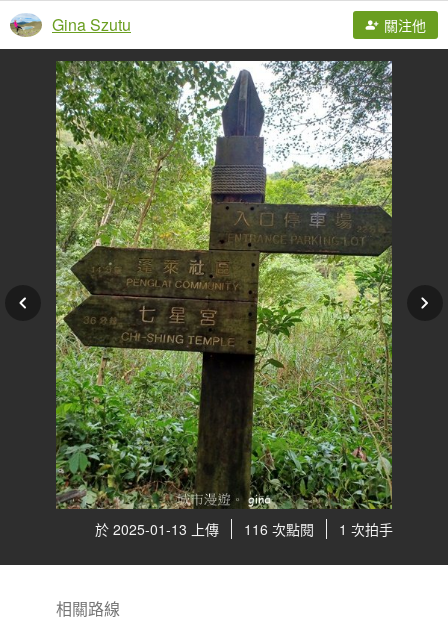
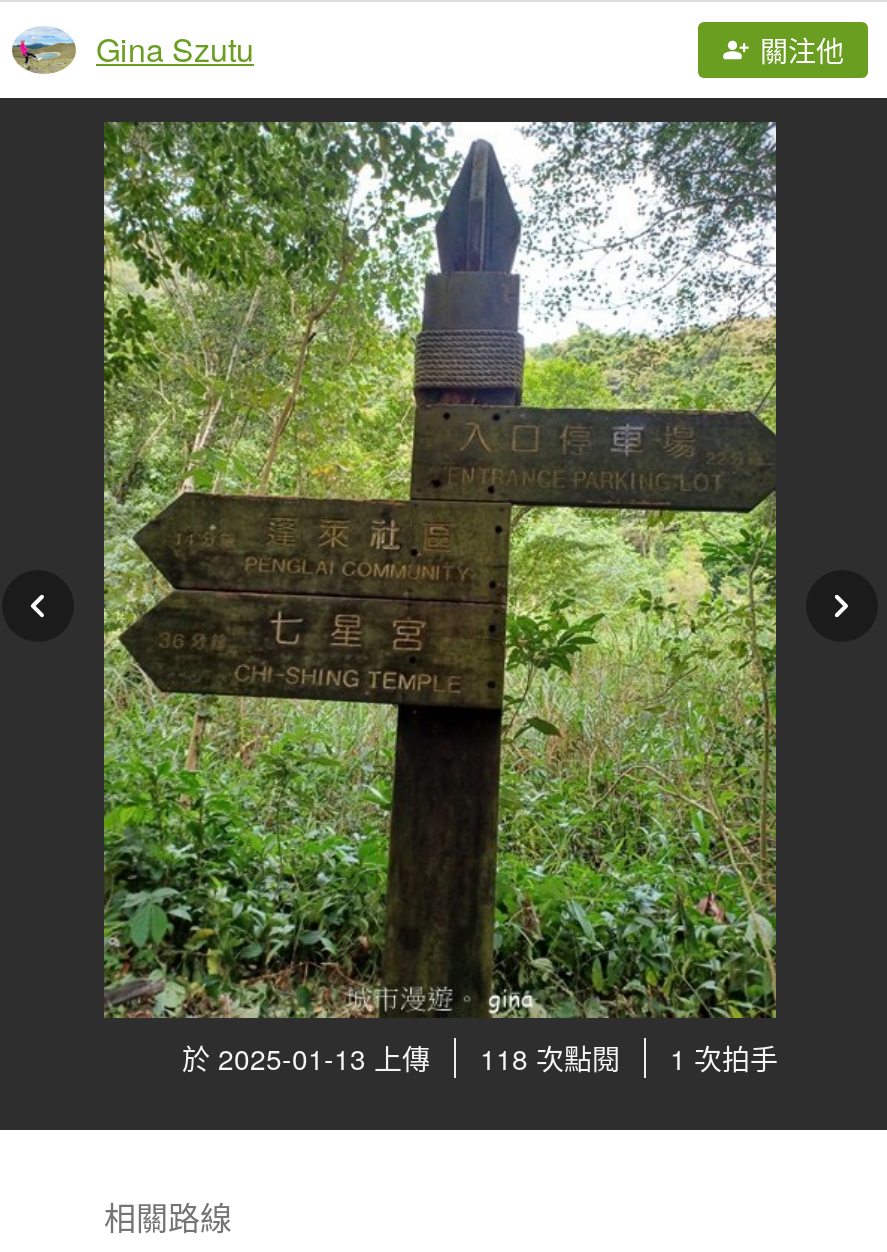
- 於 2025-01-13 上傳 116 次點閱 1 次拍手
+ 於 2025-01-13 上傳 118 次點閱 1 次拍手
